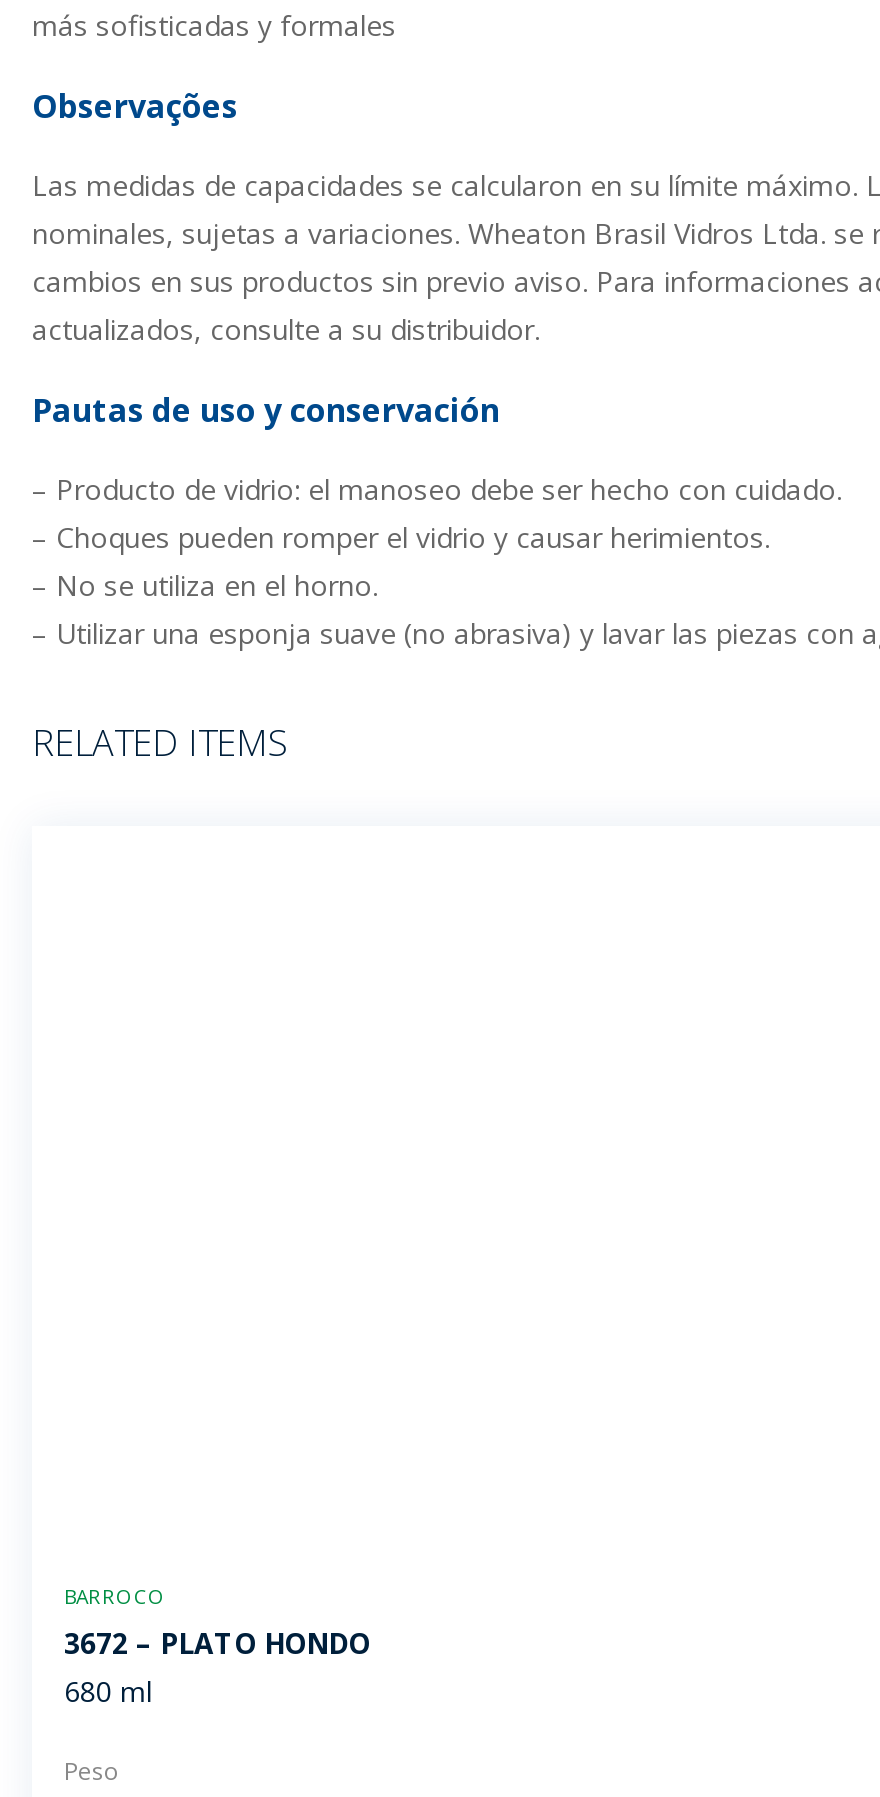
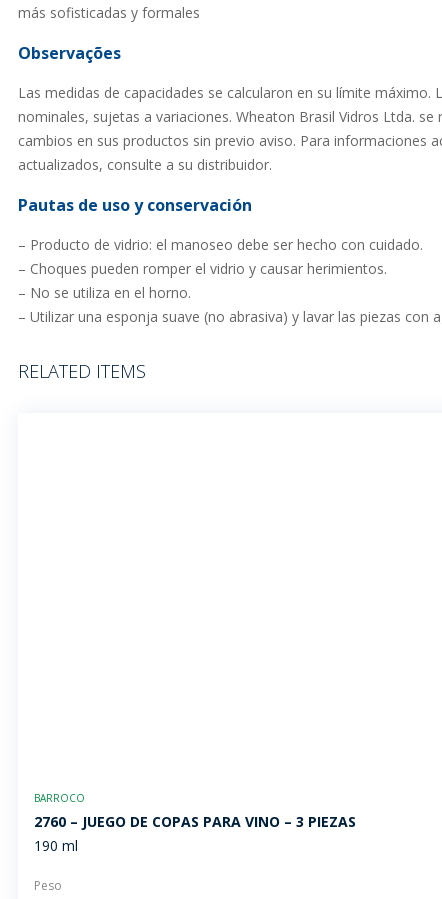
- 3672 – PLATO HONDO
- 680 ml
+ 2760 – JUEGO DE COPAS PARA VINO – 3 PIEZAS
+ 190 ml
